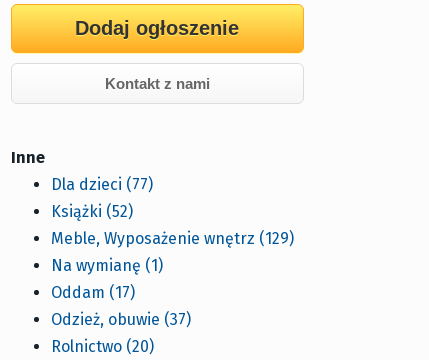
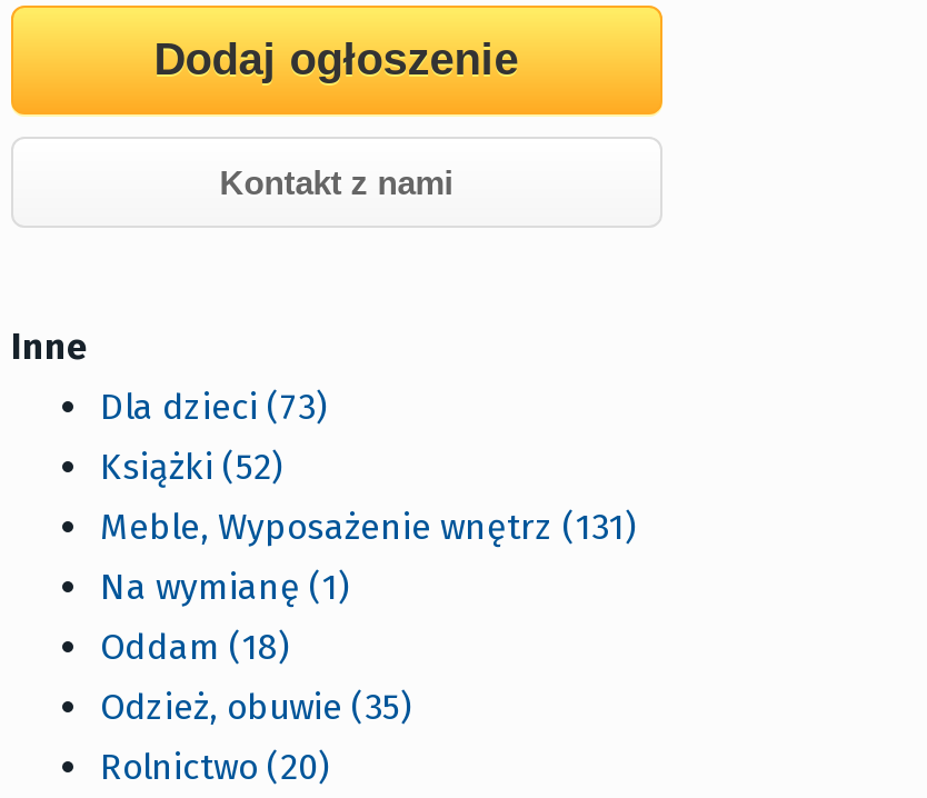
- Dla dzieci (77)
+ Dla dzieci (73)

- Meble, Wyposażenie wnętrz (129)
+ Meble, Wyposażenie wnętrz (131)

- Oddam (17)
+ Oddam (18)

- Odzież, obuwie (37)
+ Odzież, obuwie (35)
